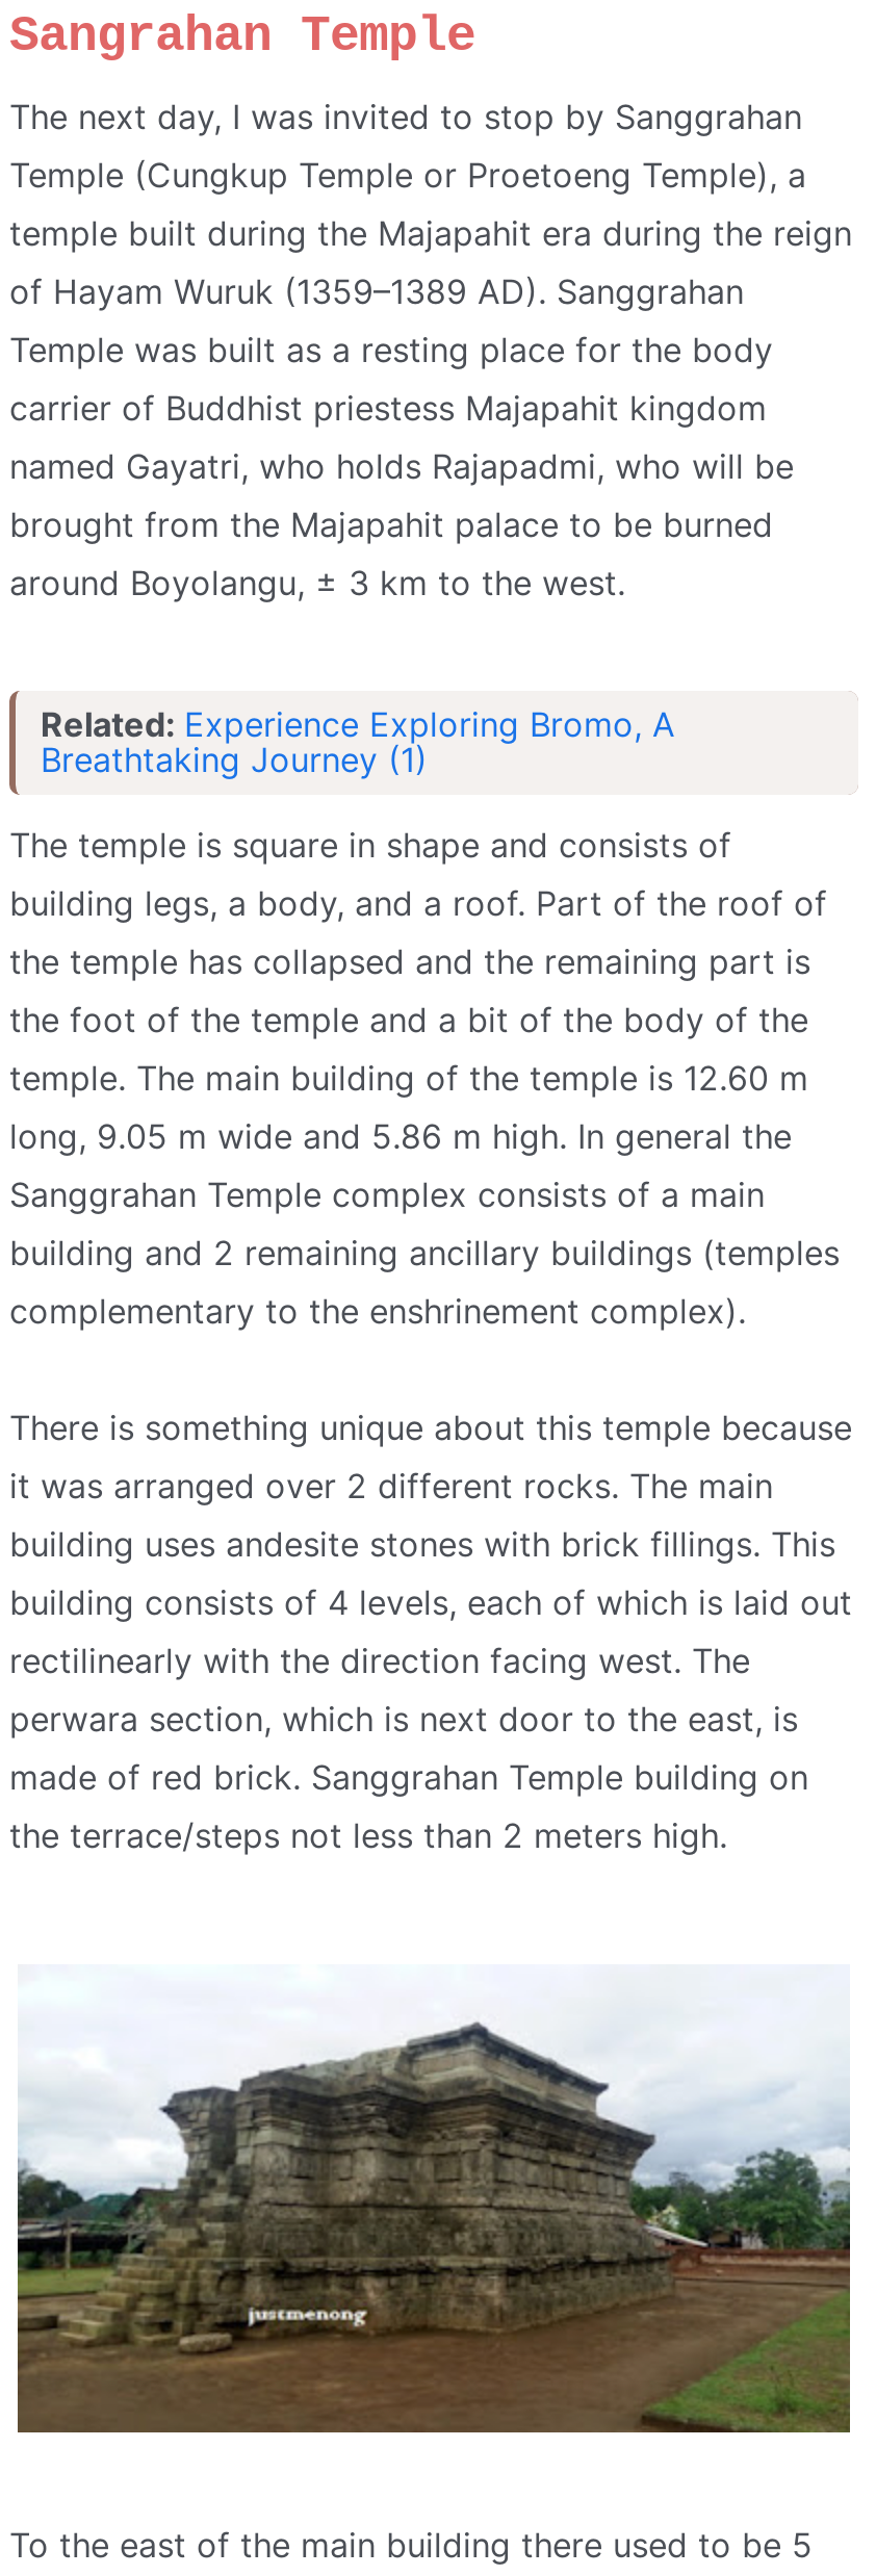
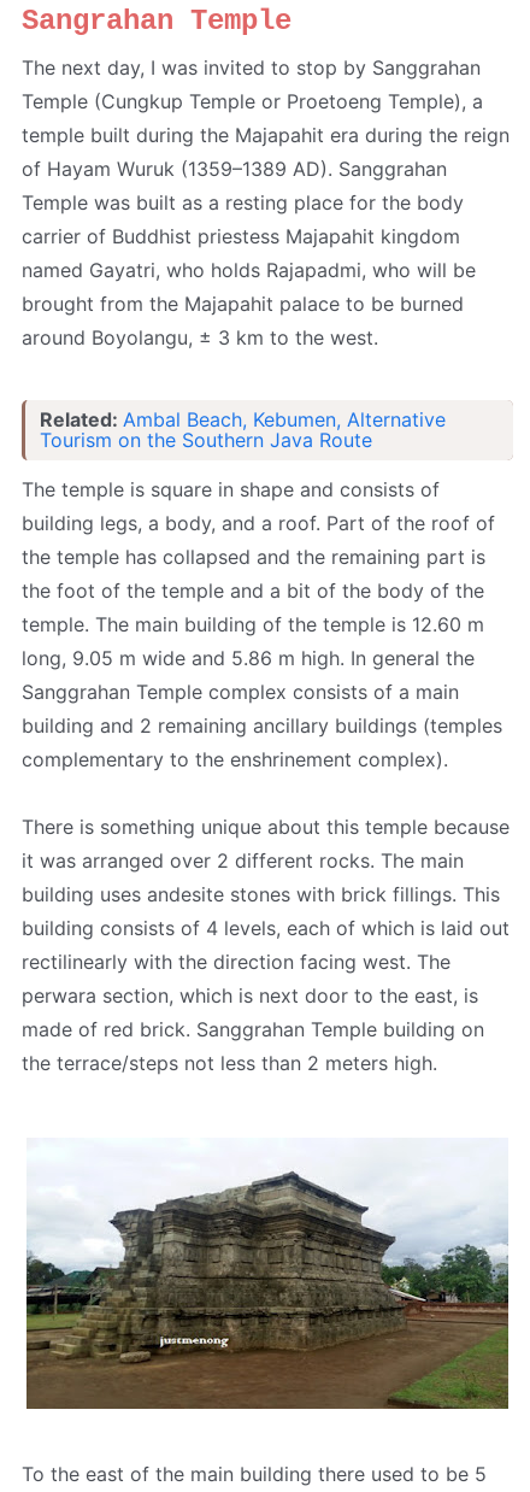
- Related: Experience Exploring Bromo, A
- Breathtaking Journey (1)
+ Related: Ambal Beach, Kebumen, Alternative
+ Tourism on the Southern Java Route
